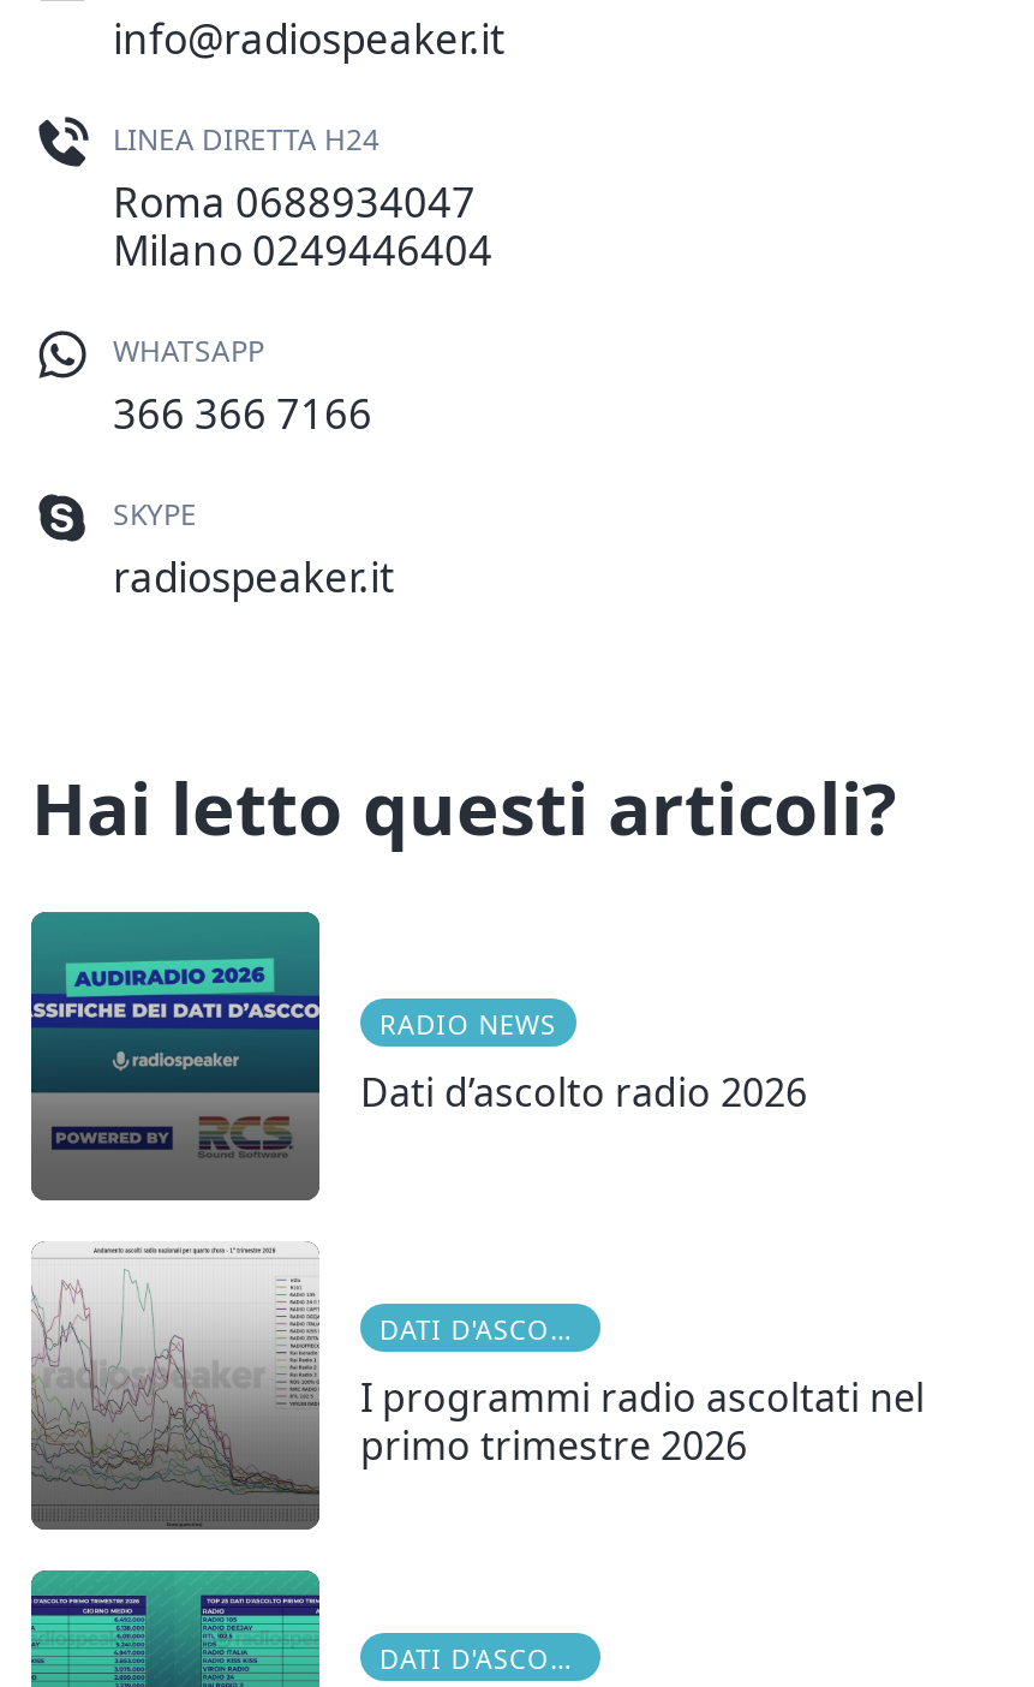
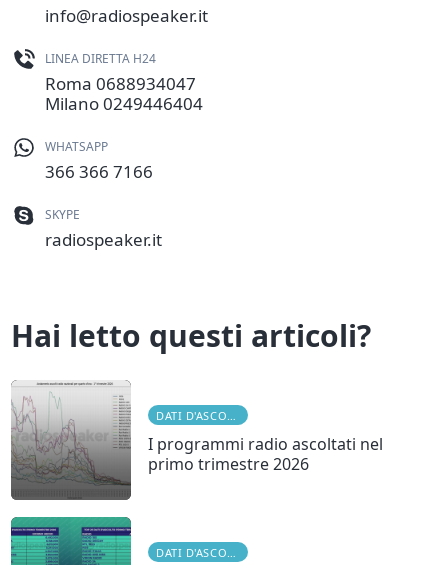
- [image]
- RADIO NEWS
- Dati d’ascolto radio 2026
